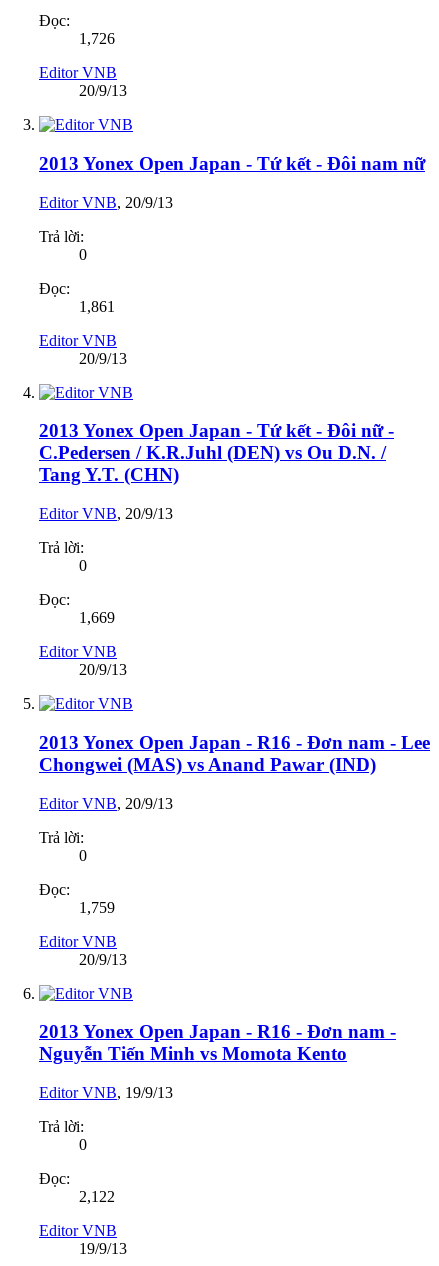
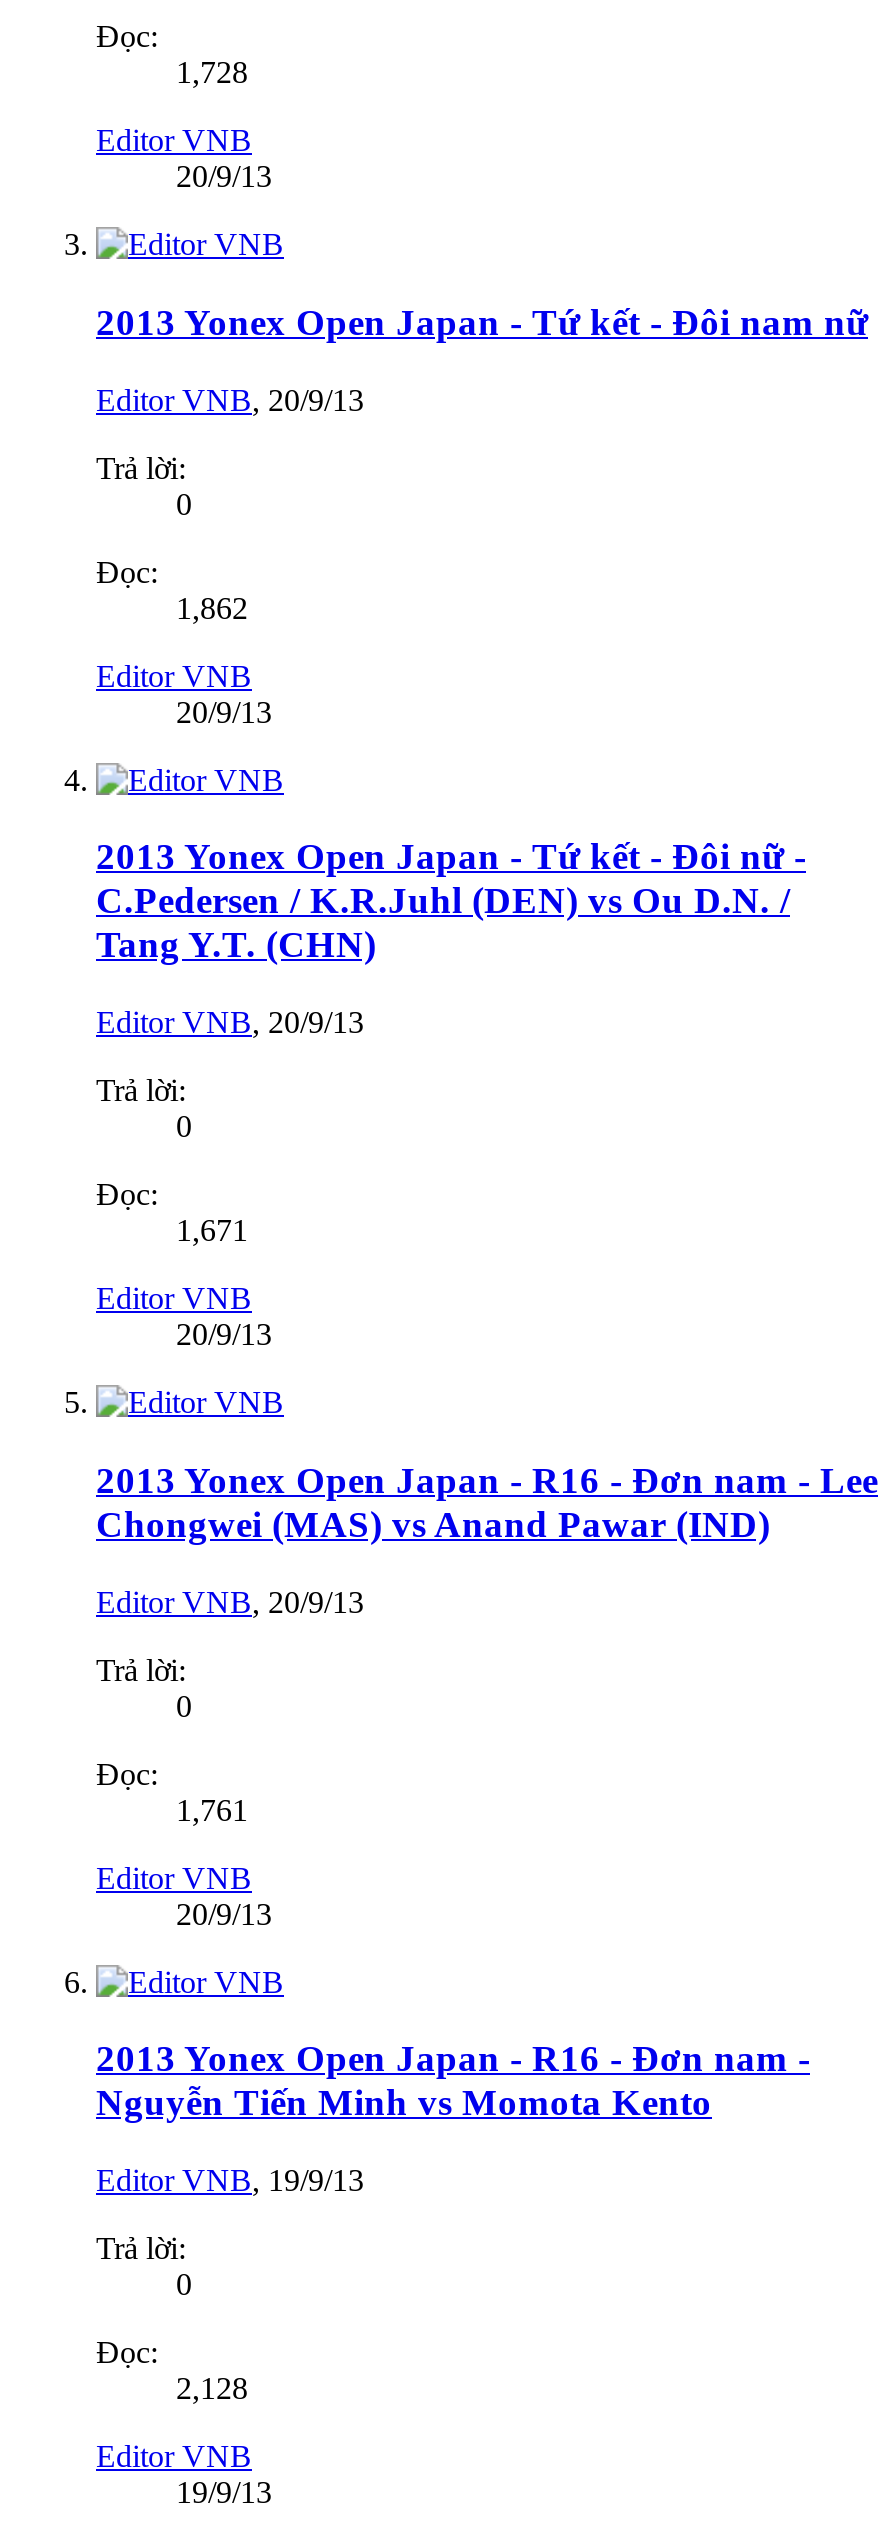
- 1,726
+ 1,728

- 1,861
+ 1,862

- 1,669
+ 1,671

- 1,759
+ 1,761

- 2,122
+ 2,128
